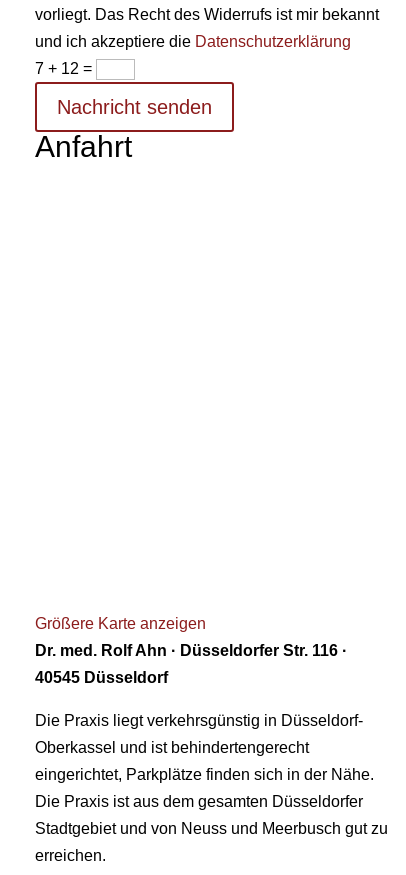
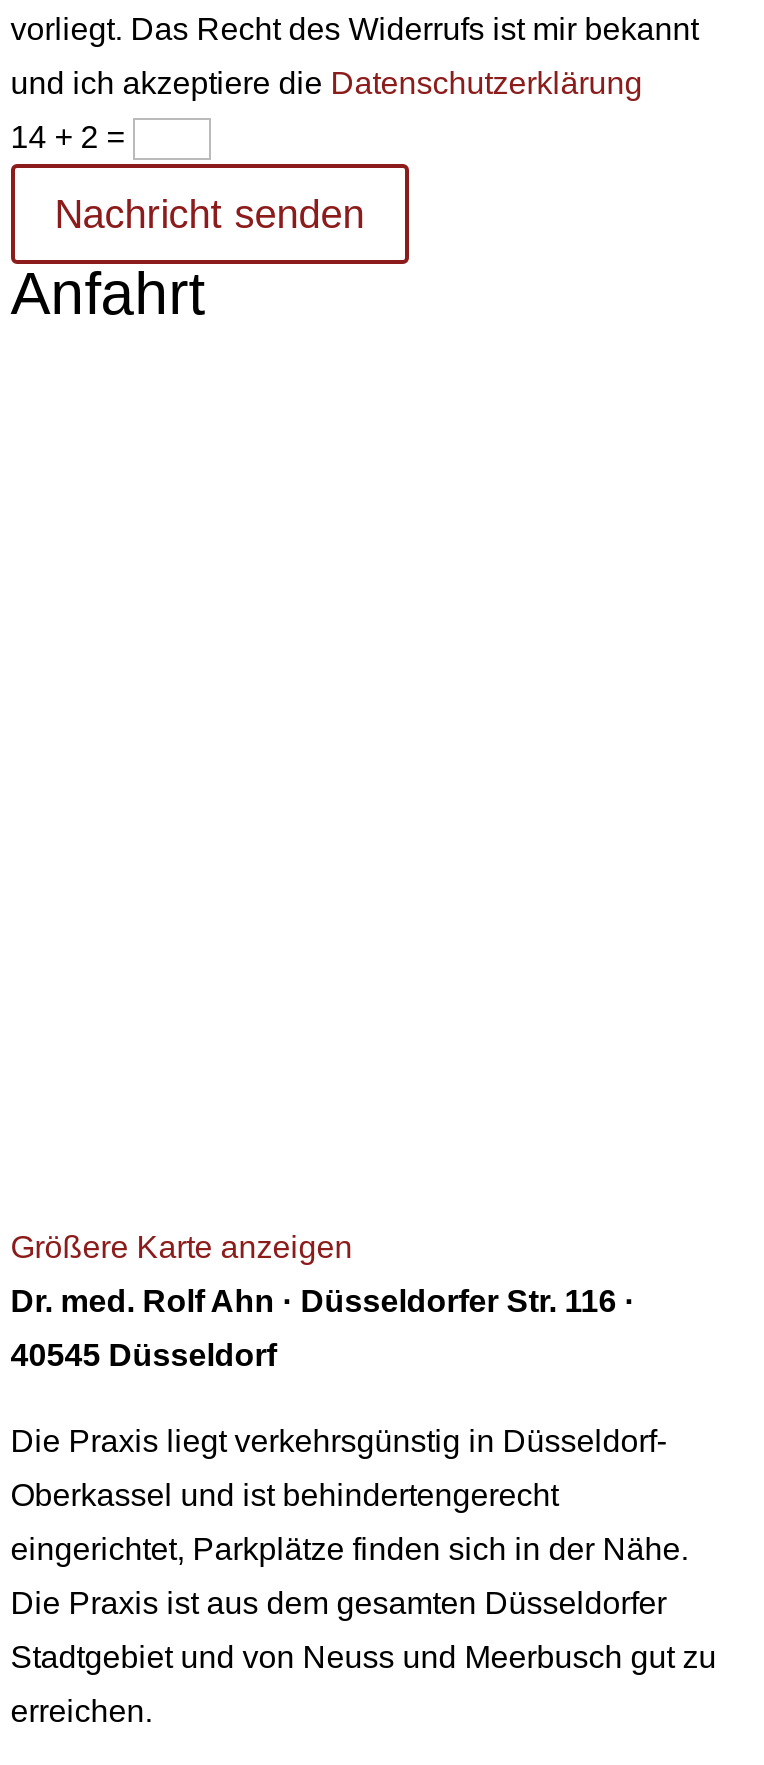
- 7 + 12 =
+ 14 + 2 =
